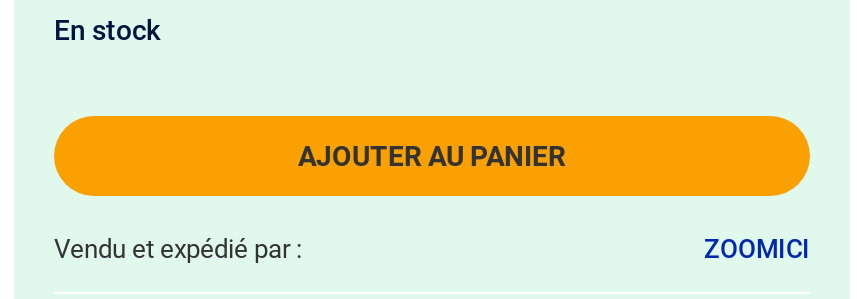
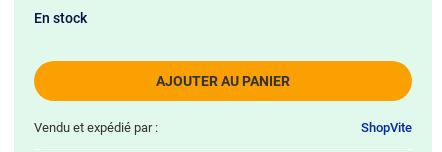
- ZOOMICI
+ ShopVite
